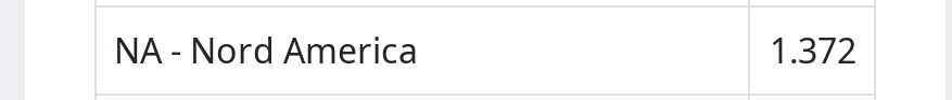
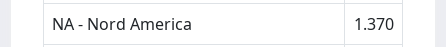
- 1.372
+ 1.370
